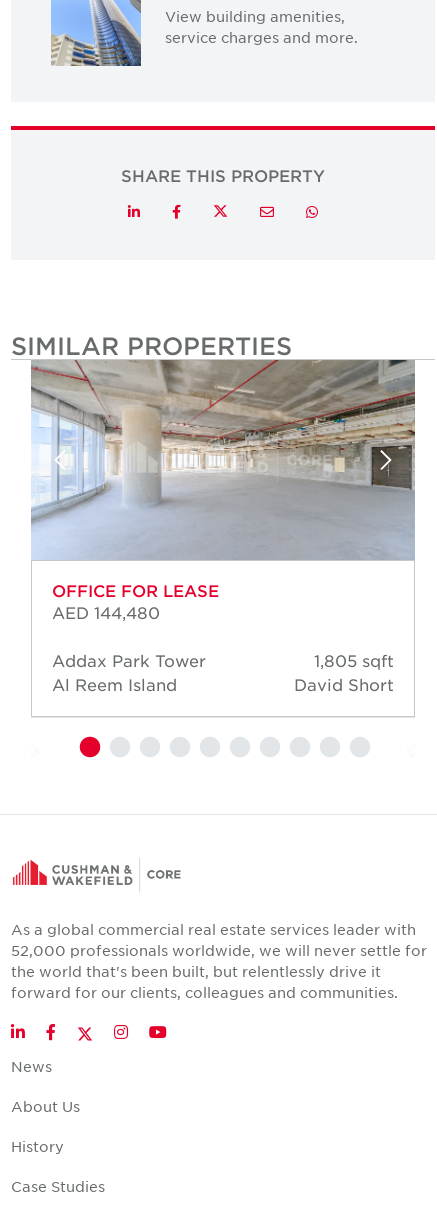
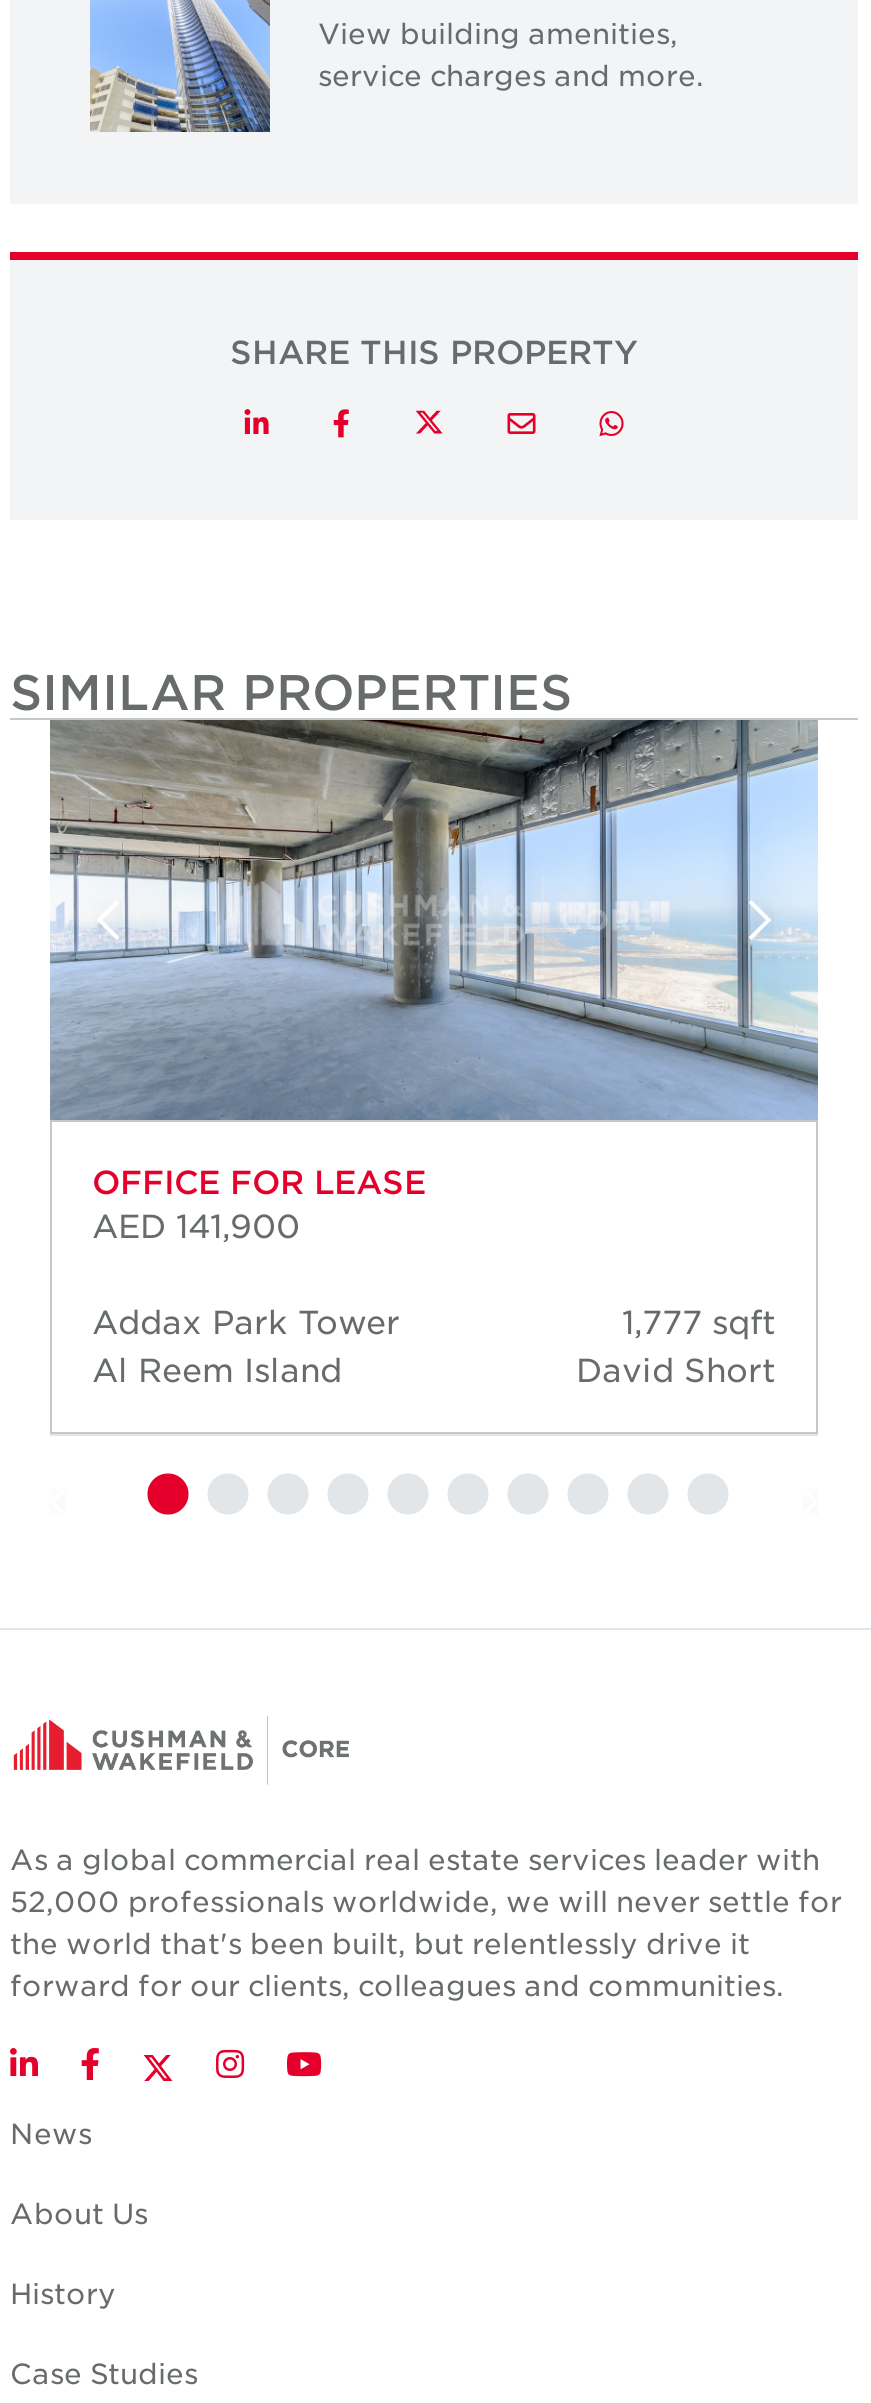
- [image]
+ [image]

- AED 144,480
+ AED 141,900

- 1,805 sqft
+ 1,777 sqft
